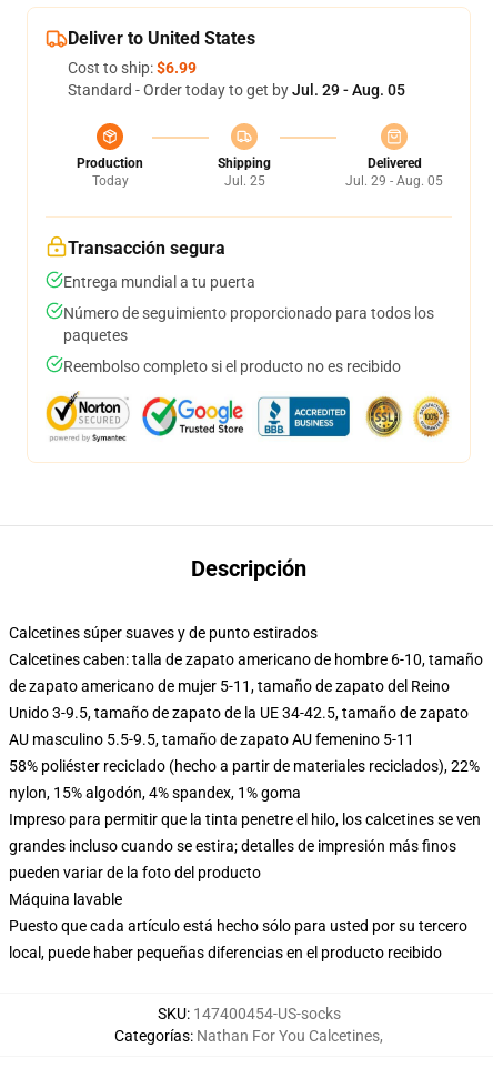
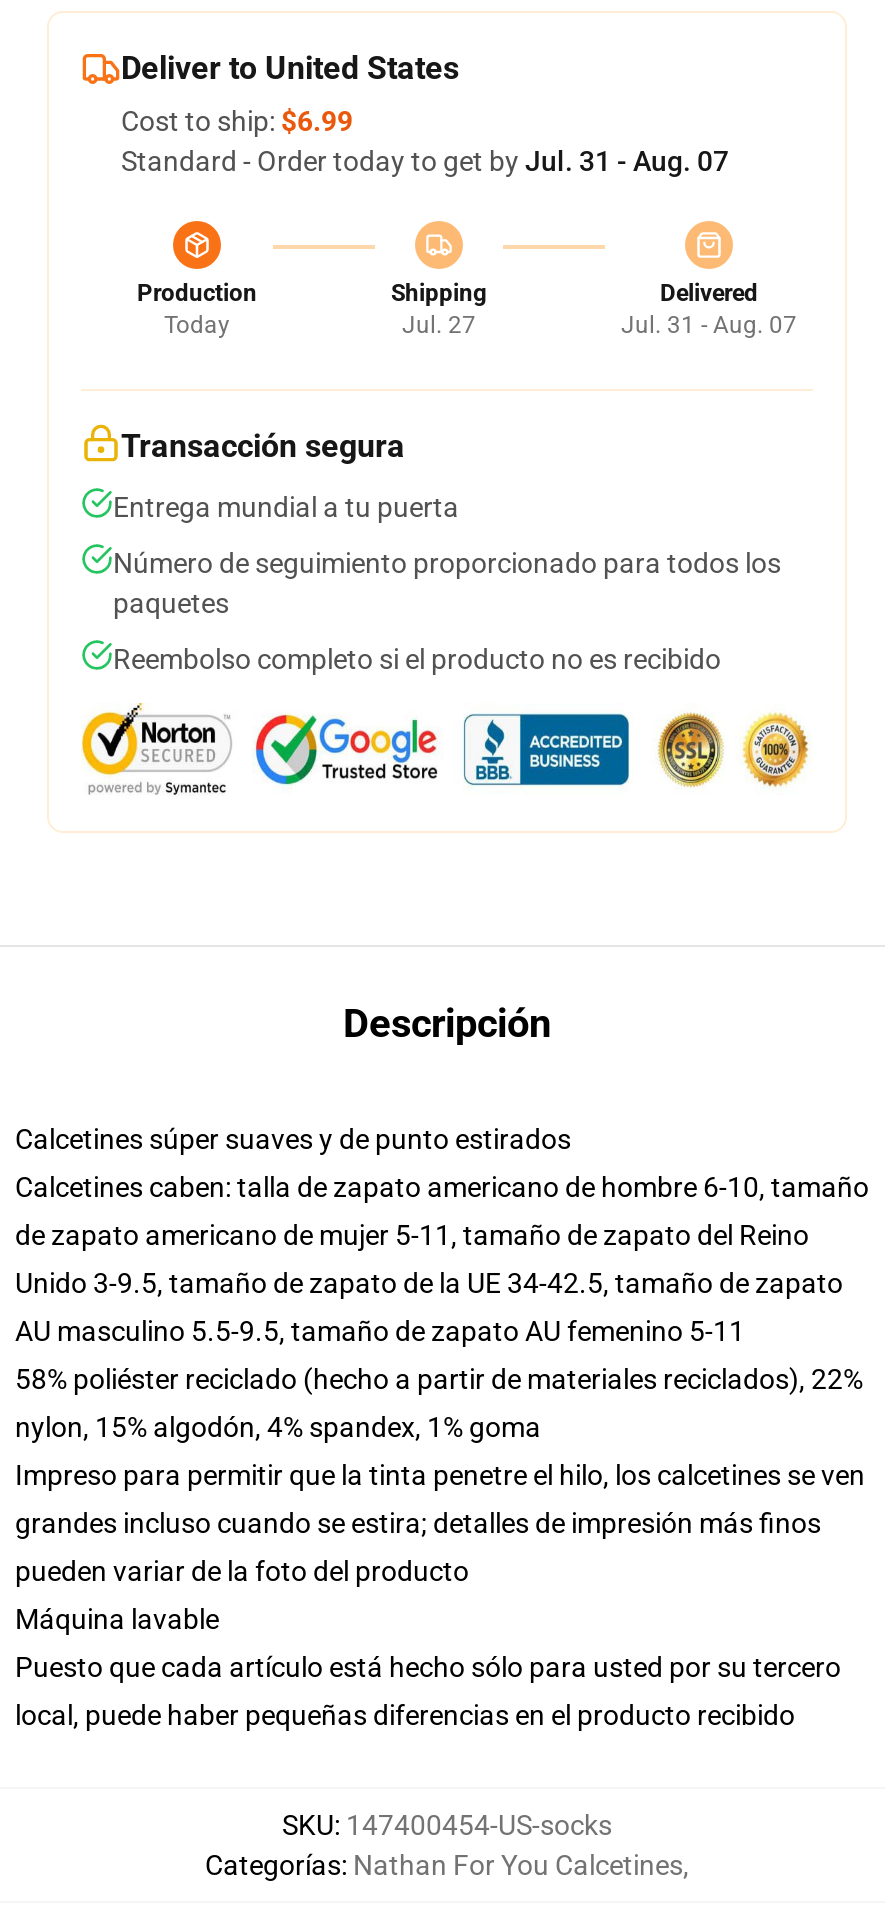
- Standard - Order today to get by Jul. 29 - Aug. 05
+ Standard - Order today to get by Jul. 31 - Aug. 07

- Jul. 25
+ Jul. 27

- Jul. 29 - Aug. 05
+ Jul. 31 - Aug. 07
